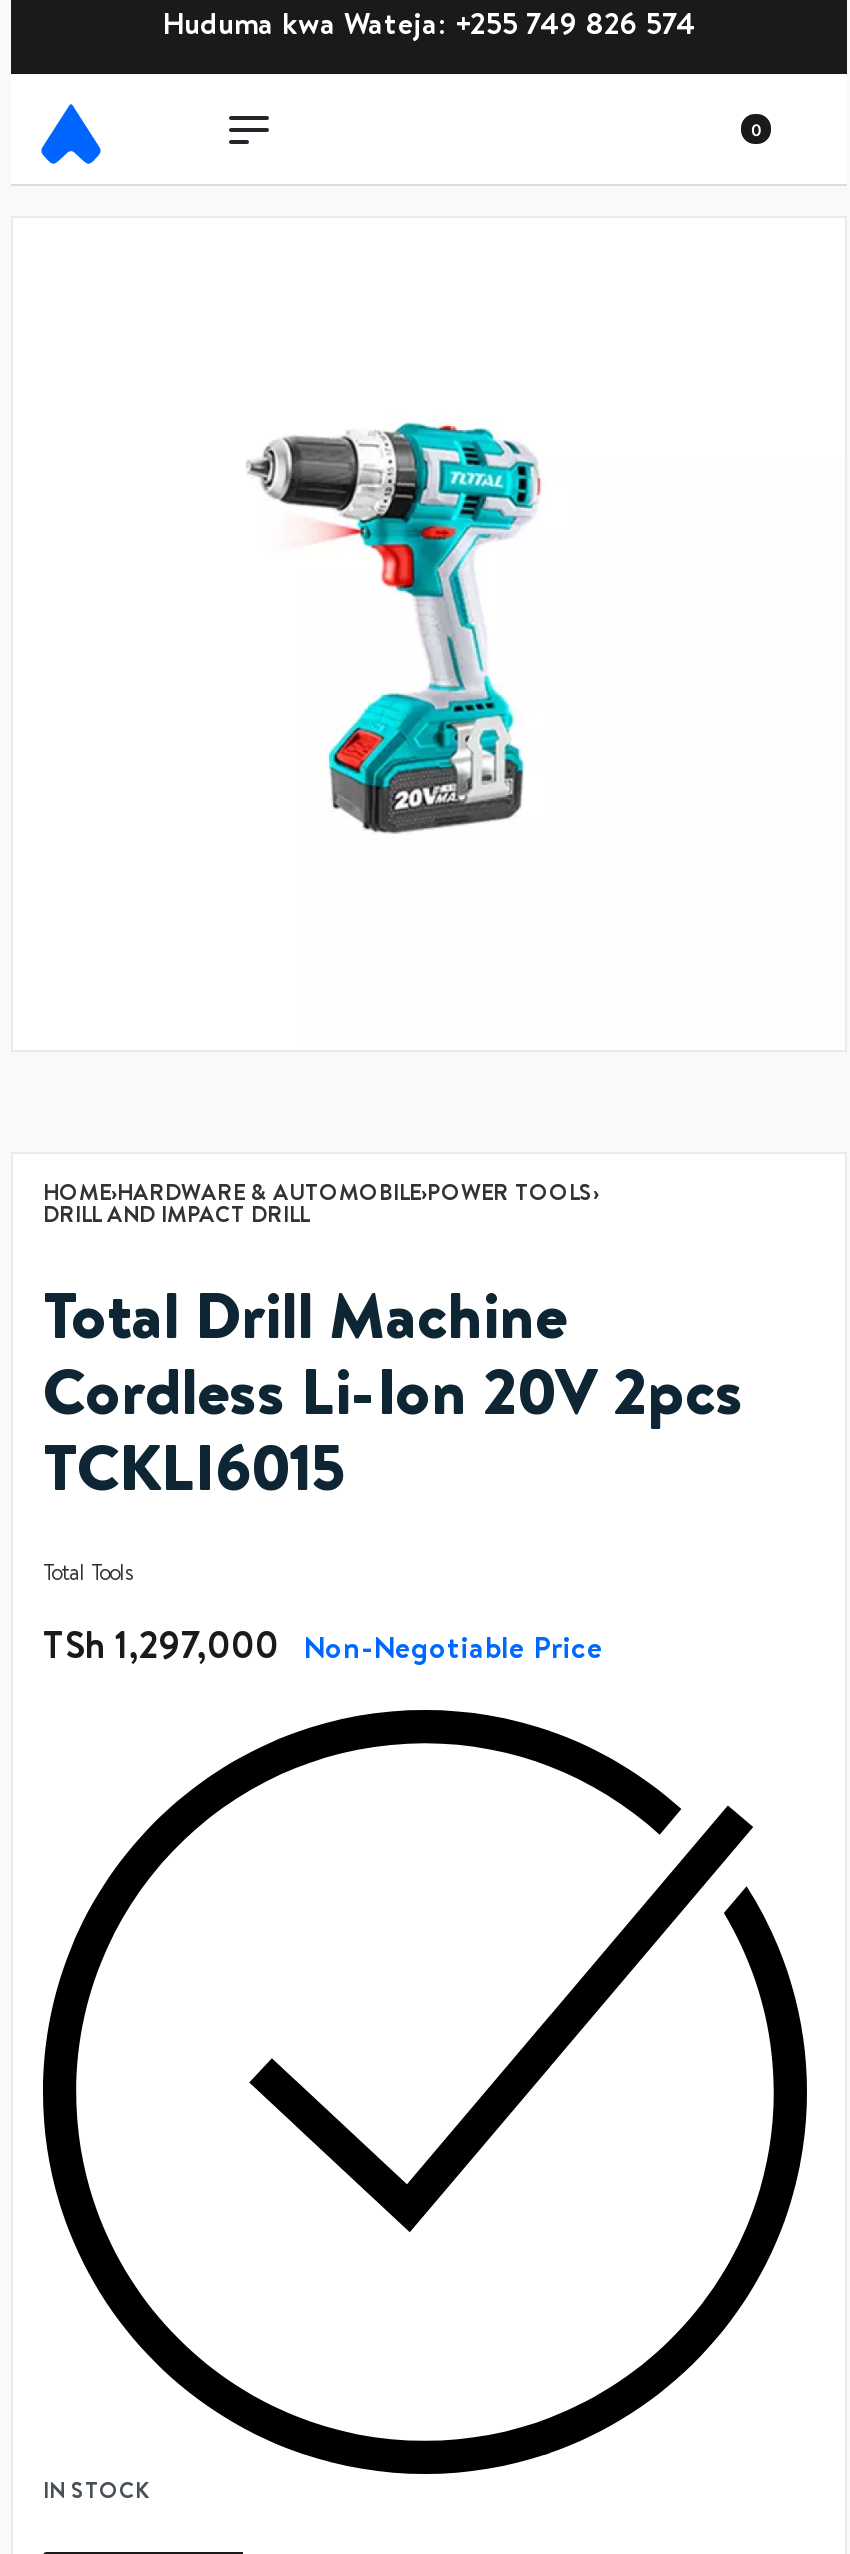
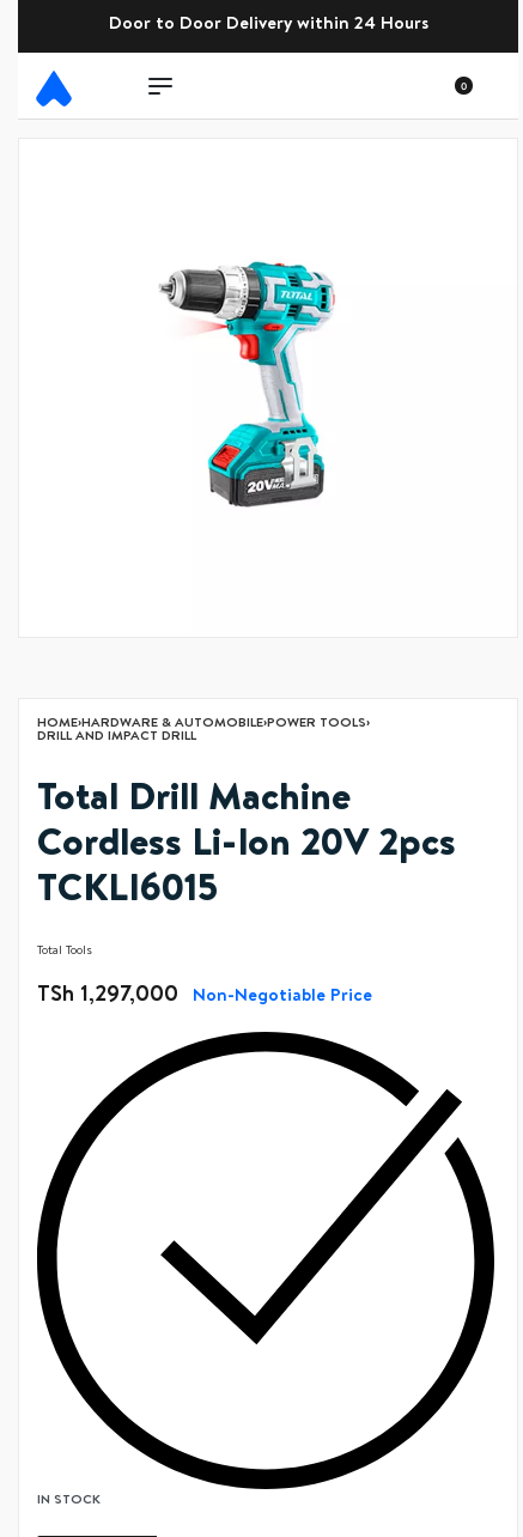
- Huduma kwa Wateja: +255 749 826 574
+ Door to Door Delivery within 24 Hours
